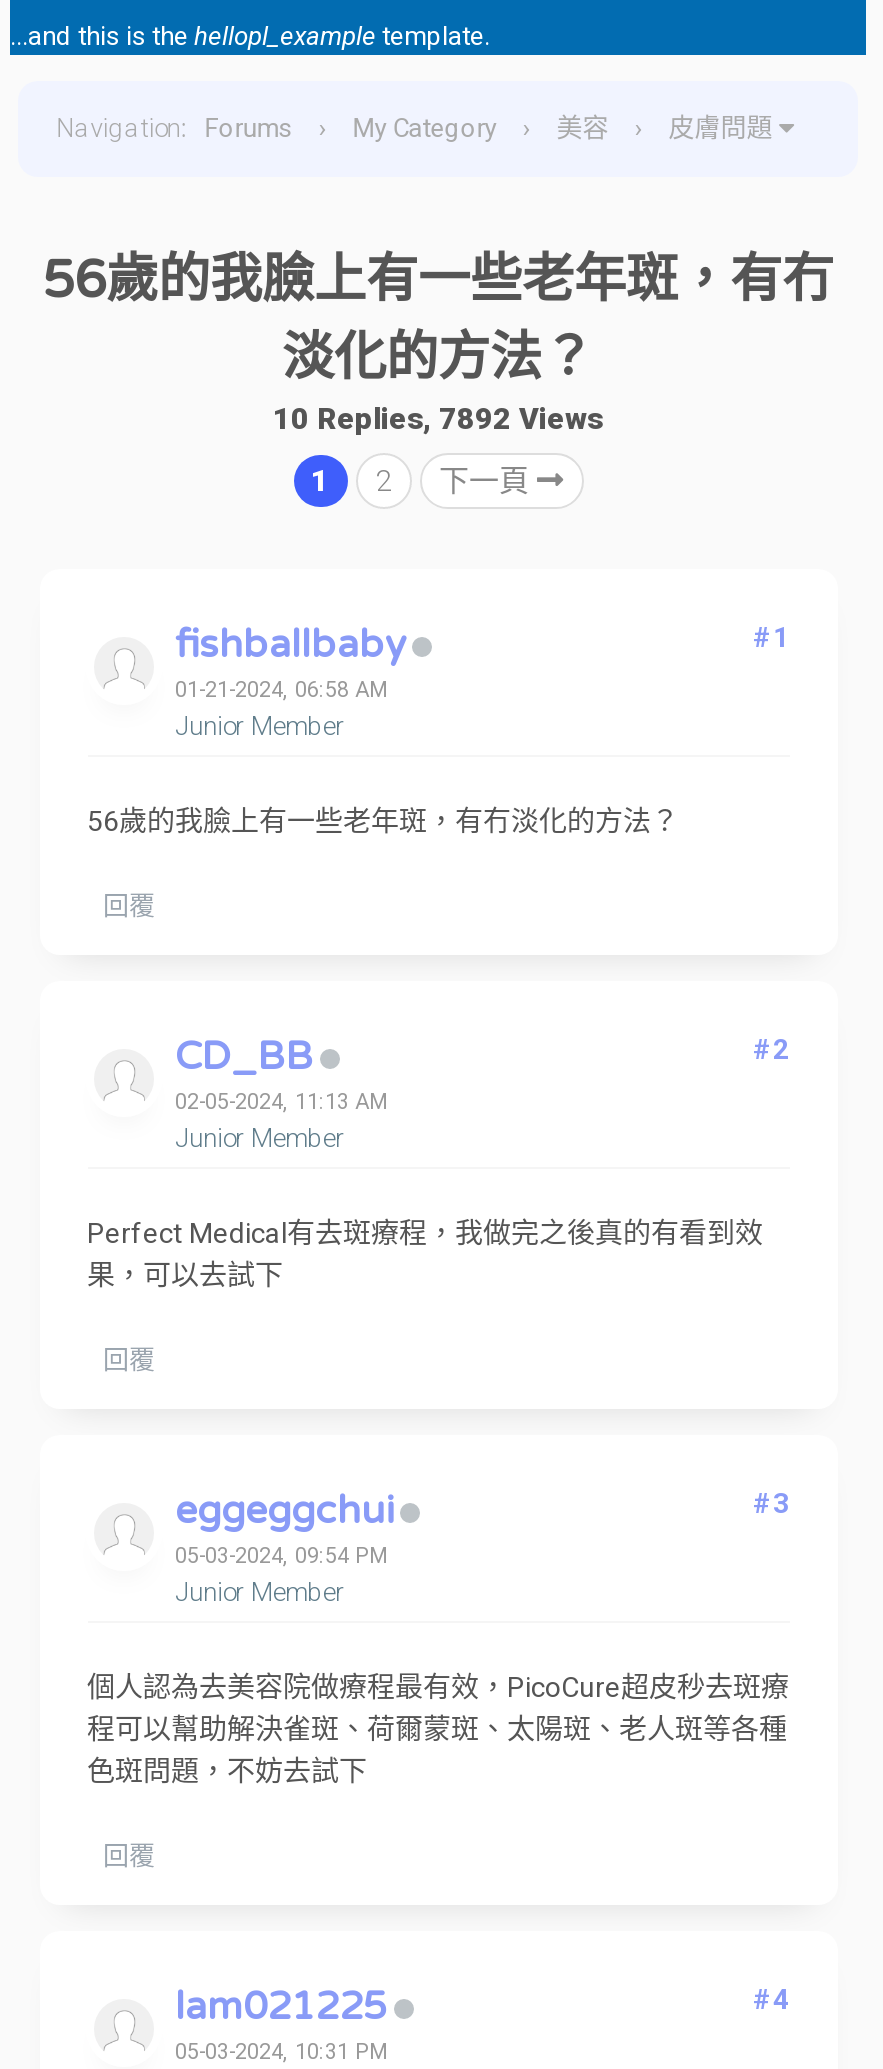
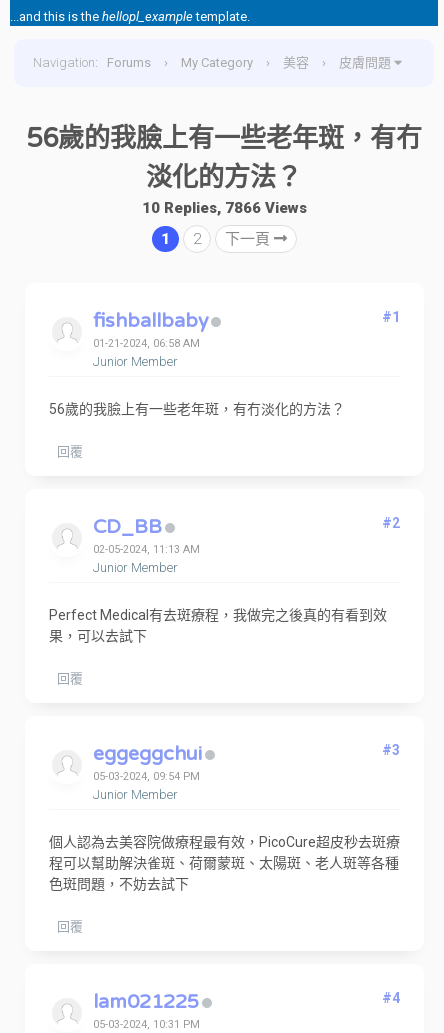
- 10 Replies, 7892 Views
+ 10 Replies, 7866 Views
